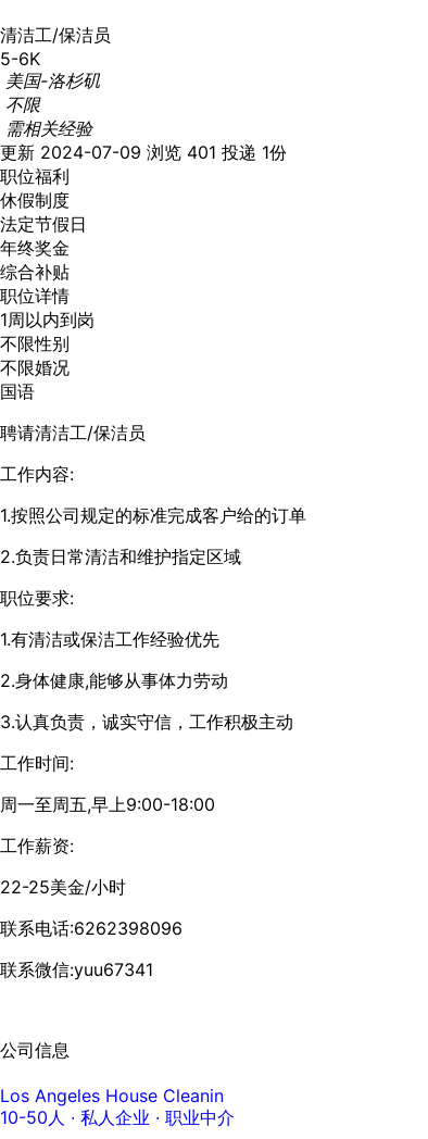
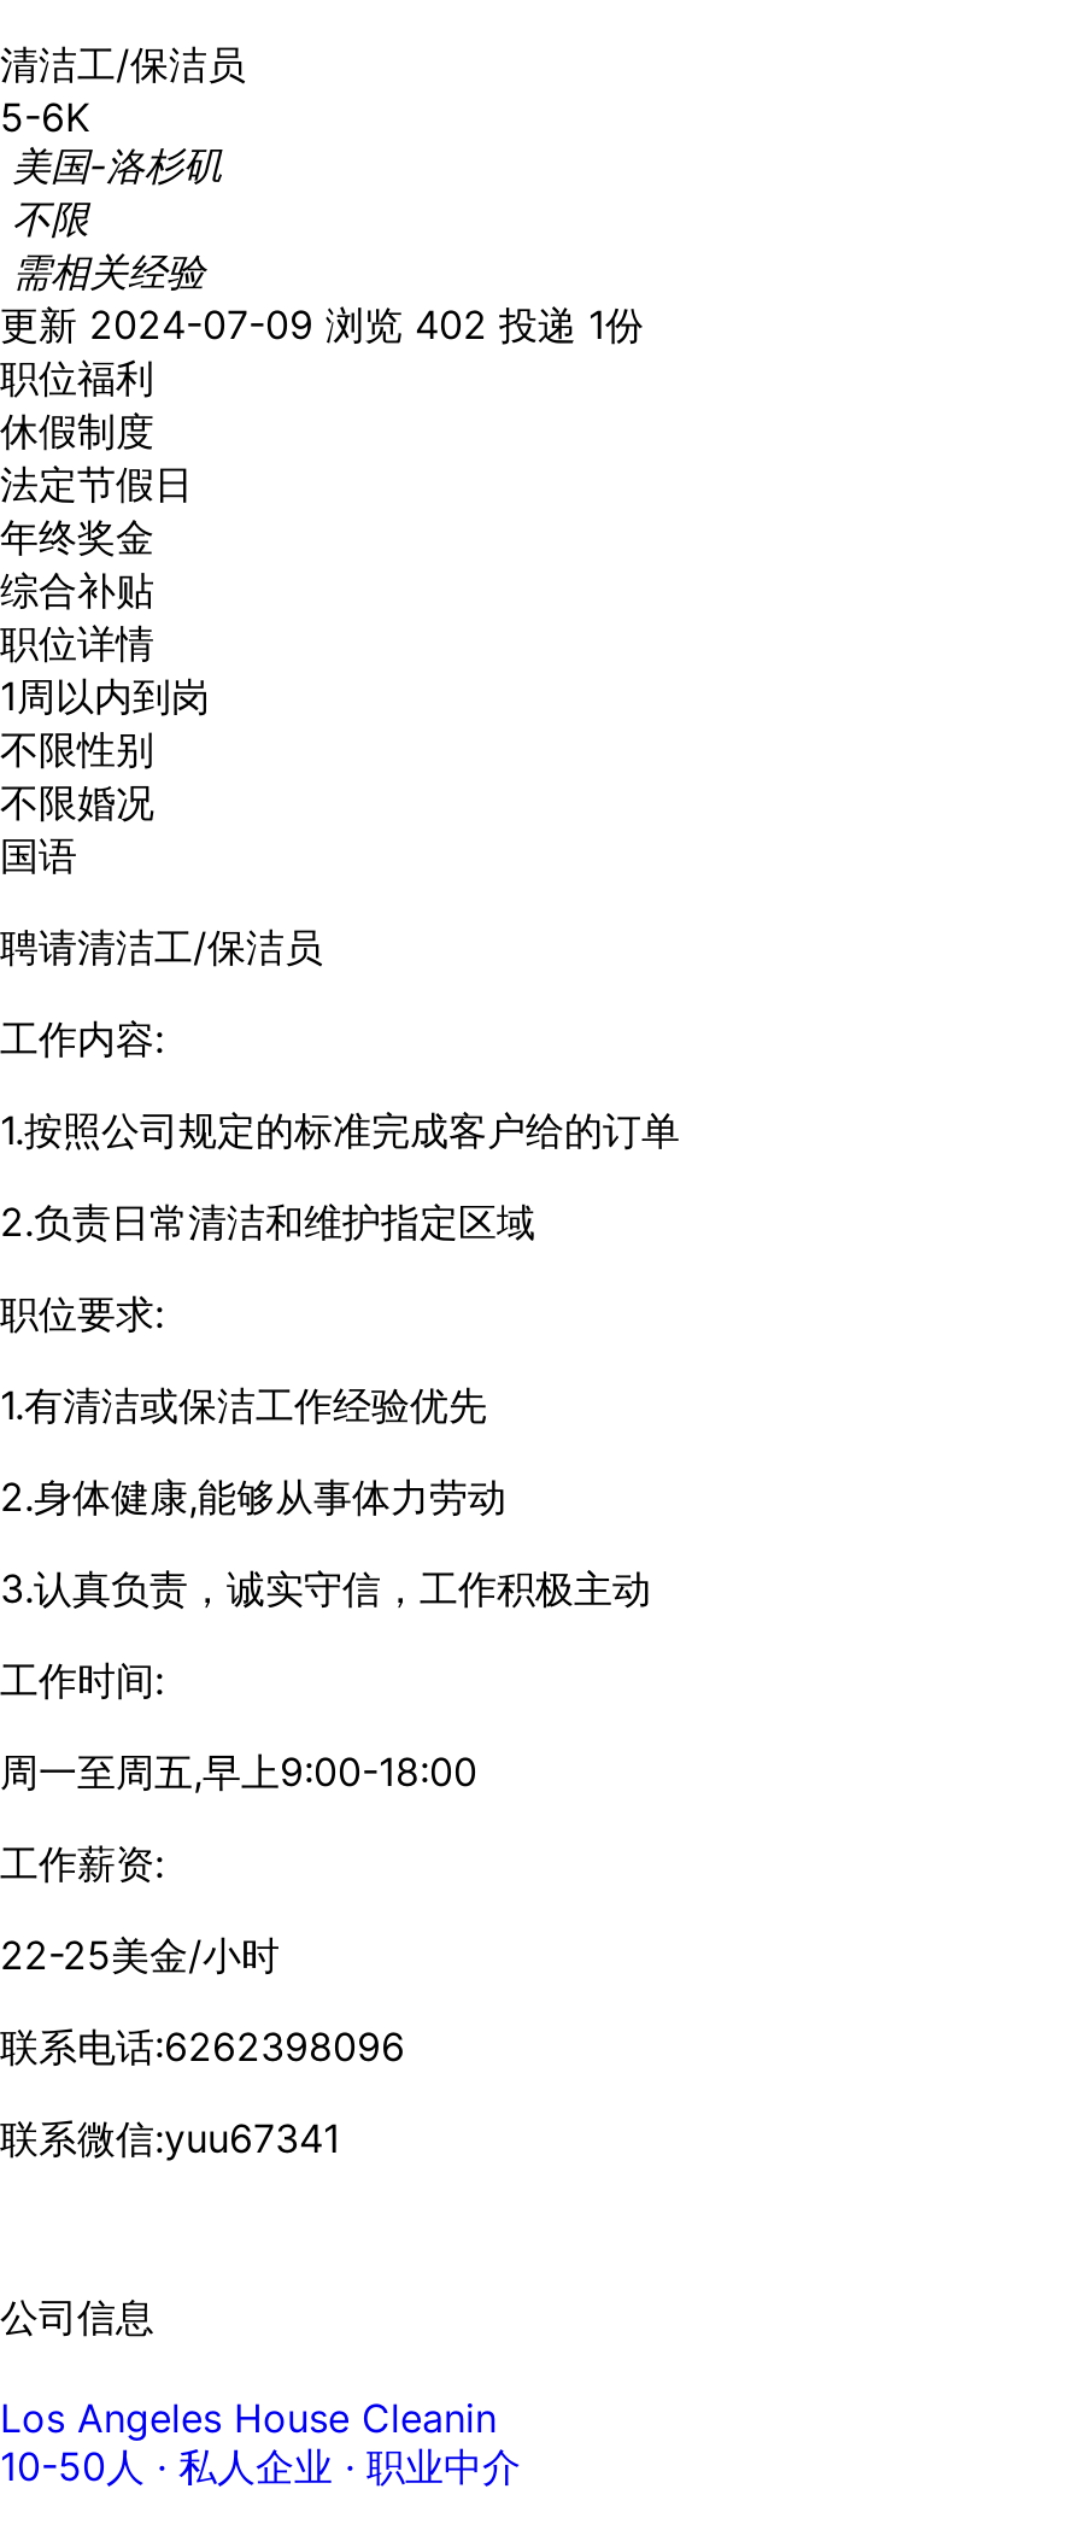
- 更新 2024-07-09 浏览 401 投递 1份
+ 更新 2024-07-09 浏览 402 投递 1份
